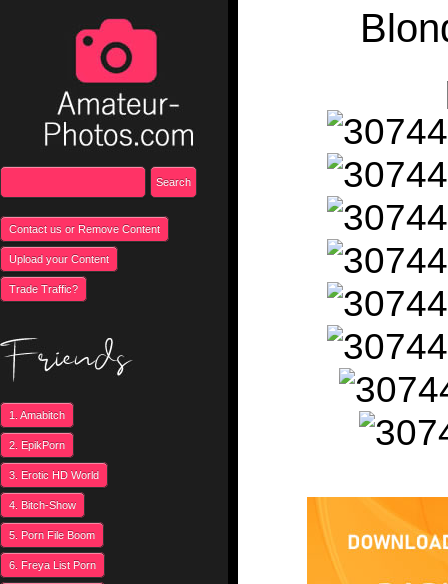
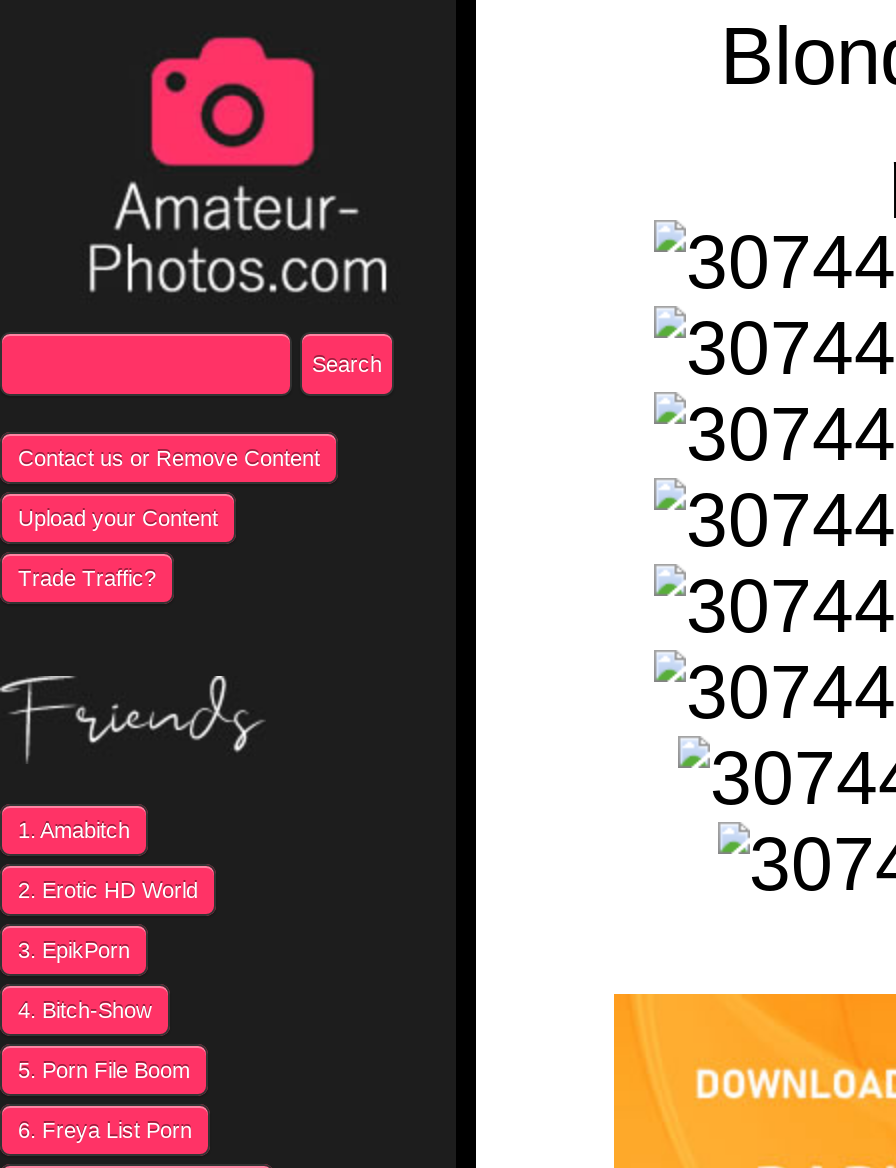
- 2. EpikPorn
+ 2. Erotic HD World

- 3. Erotic HD World
+ 3. EpikPorn
